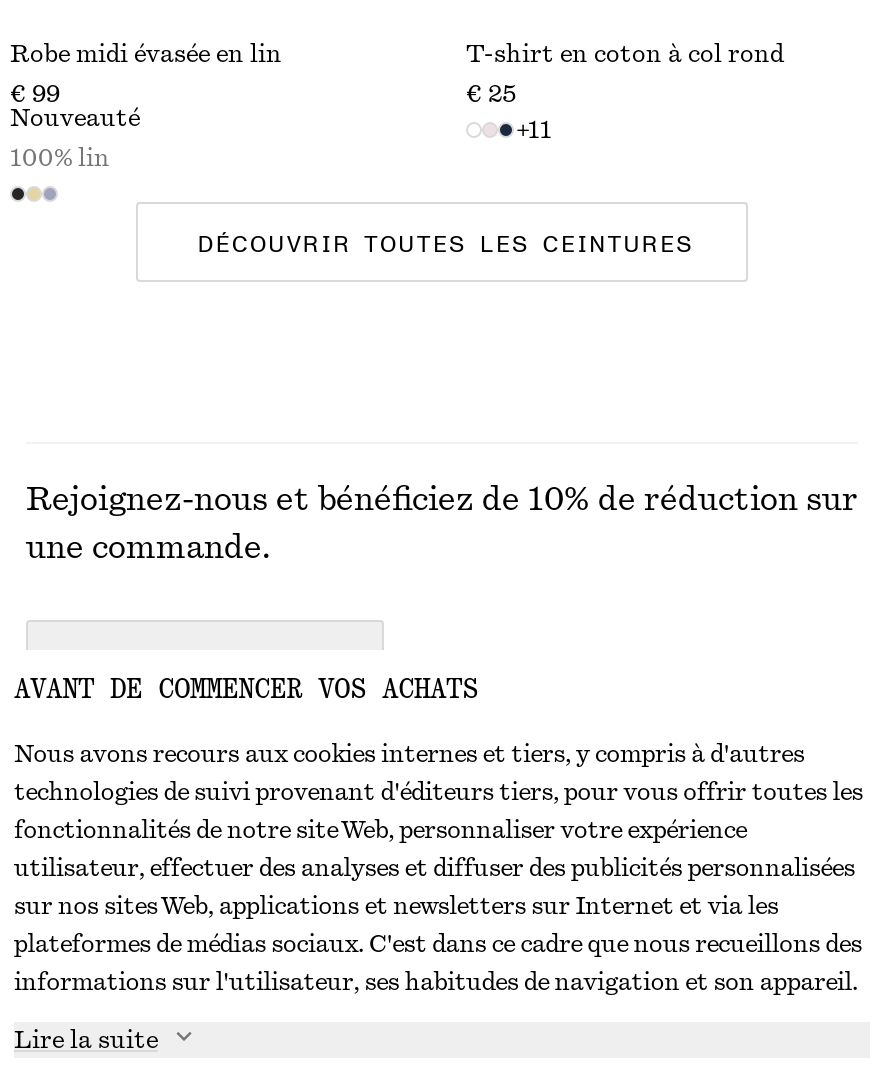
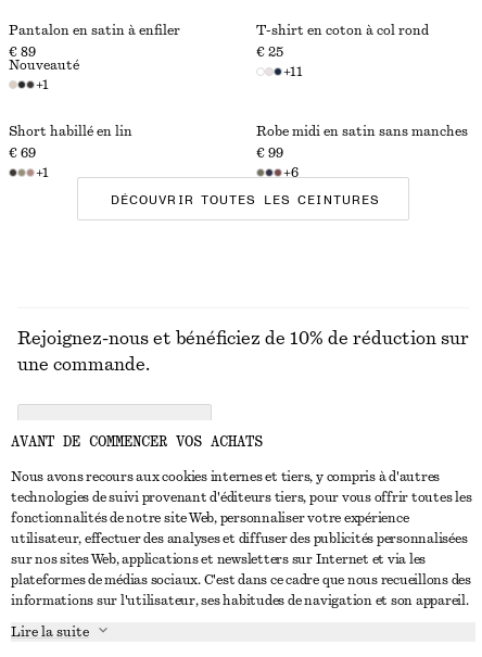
- Robe midi évasée en lin
- € 99
+ Pantalon en satin à enfiler
+ € 89
+ +1

- 100% lin

+ Short habillé en lin
+ € 69
+ +1

+ Robe midi en satin sans manches
+ € 99
+ +6
